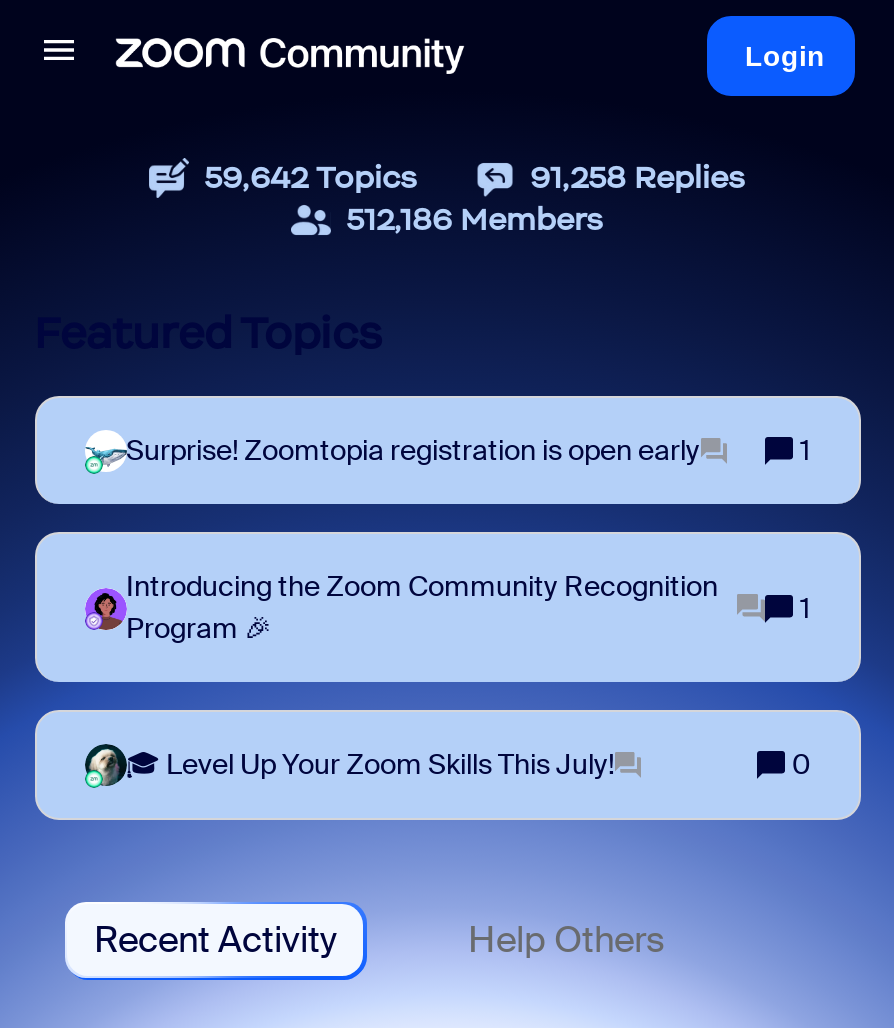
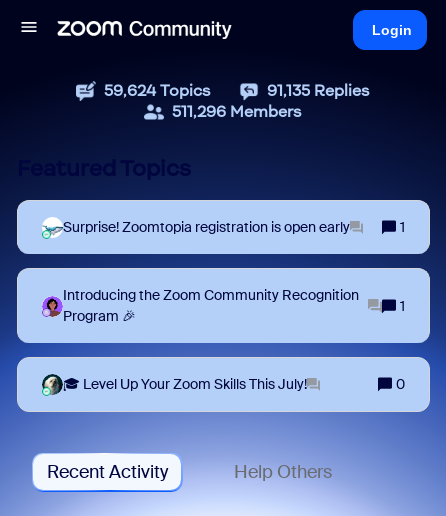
- 59,642 Topics
+ 59,624 Topics

- 91,258 Replies
+ 91,135 Replies

- 512,186 Members
+ 511,296 Members
